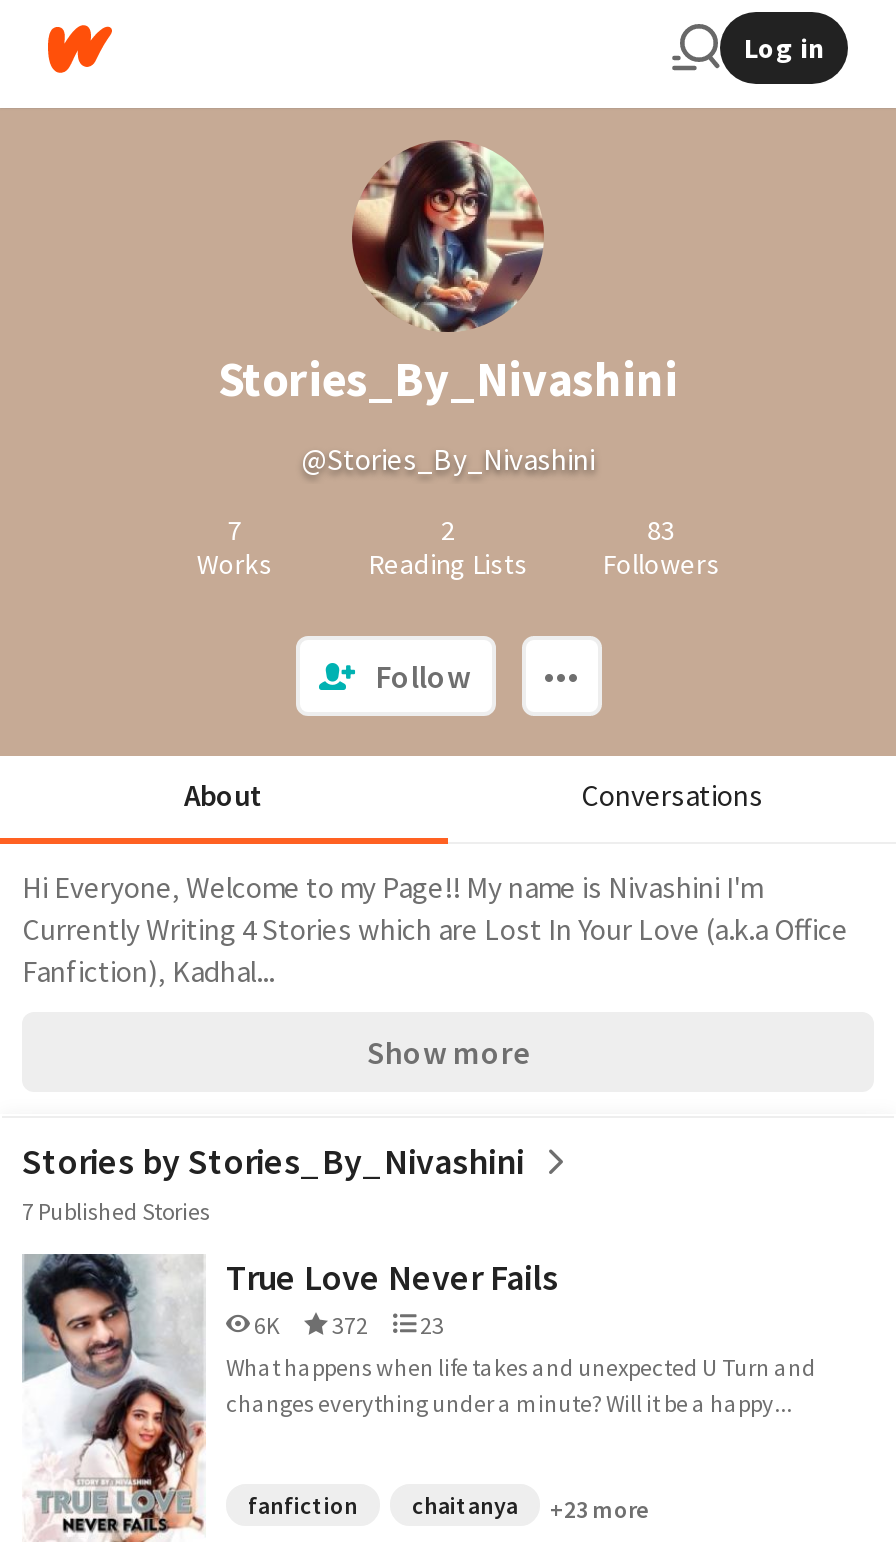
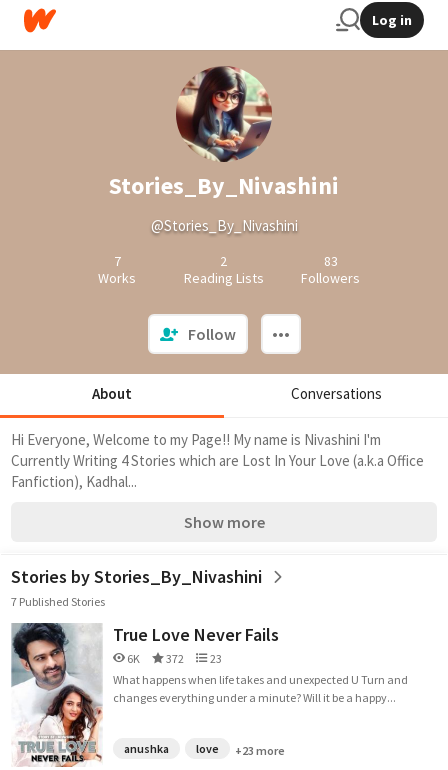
- fanfiction
- chaitanya
+ anushka
+ love
